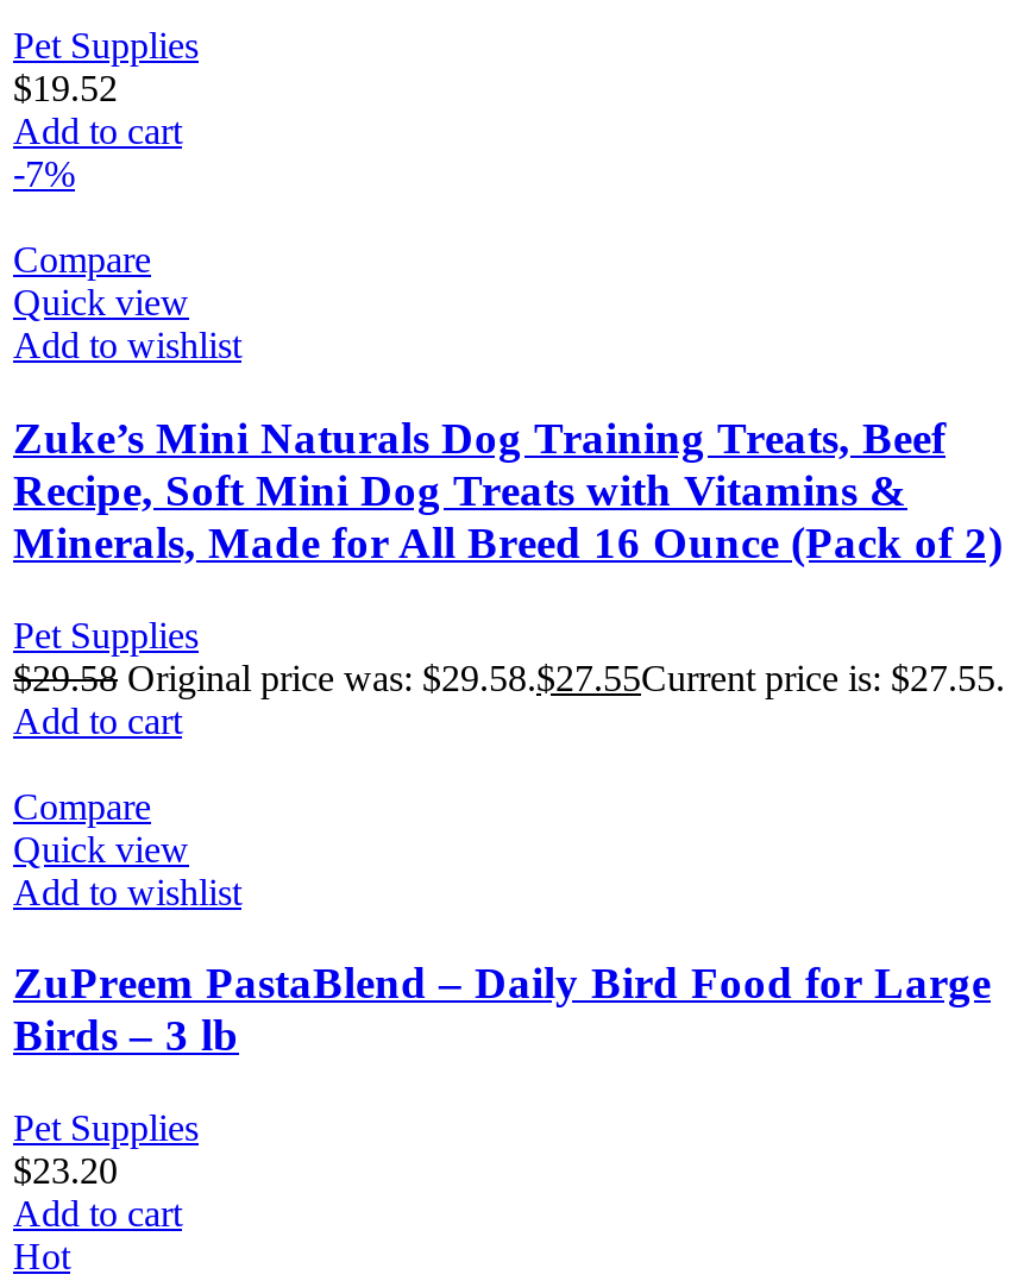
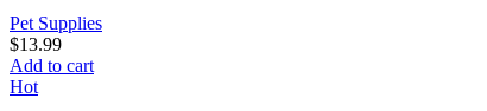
- $19.52
- Add to cart
- -7%
- Compare
- Quick view
- Add to wishlist
- Zuke’s Mini Naturals Dog Training Treats, Beef
- Recipe, Soft Mini Dog Treats with Vitamins &
- Minerals, Made for All Breed 16 Ounce (Pack of 2)
- Pet Supplies
- $29.58 Original price was: $29.58.$27.55Current price is: $27.55.
- Add to cart
- Compare
- Quick view
- Add to wishlist
- ZuPreem PastaBlend – Daily Bird Food for Large
- Birds – 3 lb
- Pet Supplies
- $23.20
+ $13.99
